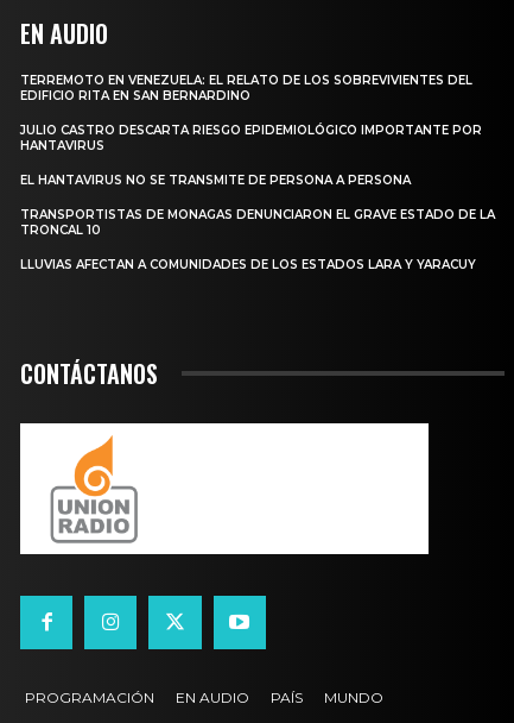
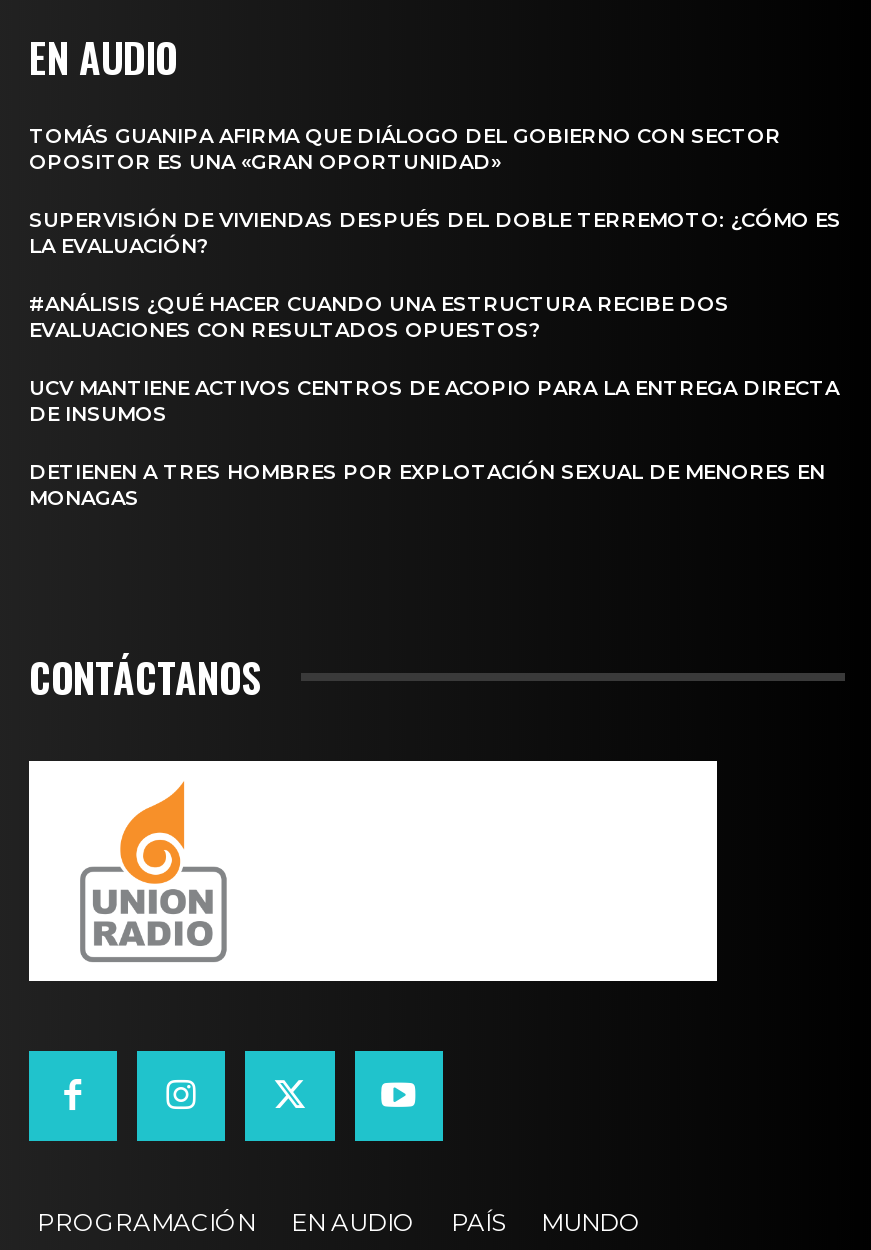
- TERREMOTO EN VENEZUELA: EL RELATO DE LOS SOBREVIVIENTES DEL
- EDIFICIO RITA EN SAN BERNARDINO
+ TOMÁS GUANIPA AFIRMA QUE DIÁLOGO DEL GOBIERNO CON SECTOR
+ OPOSITOR ES UNA «GRAN OPORTUNIDAD»

- JULIO CASTRO DESCARTA RIESGO EPIDEMIOLÓGICO IMPORTANTE POR
- HANTAVIRUS
+ SUPERVISIÓN DE VIVIENDAS DESPUÉS DEL DOBLE TERREMOTO: ¿CÓMO ES
+ LA EVALUACIÓN?

- EL HANTAVIRUS NO SE TRANSMITE DE PERSONA A PERSONA
+ #ANÁLISIS ¿QUÉ HACER CUANDO UNA ESTRUCTURA RECIBE DOS
+ EVALUACIONES CON RESULTADOS OPUESTOS?

- TRANSPORTISTAS DE MONAGAS DENUNCIARON EL GRAVE ESTADO DE LA
- TRONCAL 10
+ UCV MANTIENE ACTIVOS CENTROS DE ACOPIO PARA LA ENTREGA DIRECTA
+ DE INSUMOS

- LLUVIAS AFECTAN A COMUNIDADES DE LOS ESTADOS LARA Y YARACUY
+ DETIENEN A TRES HOMBRES POR EXPLOTACIÓN SEXUAL DE MENORES EN
+ MONAGAS
